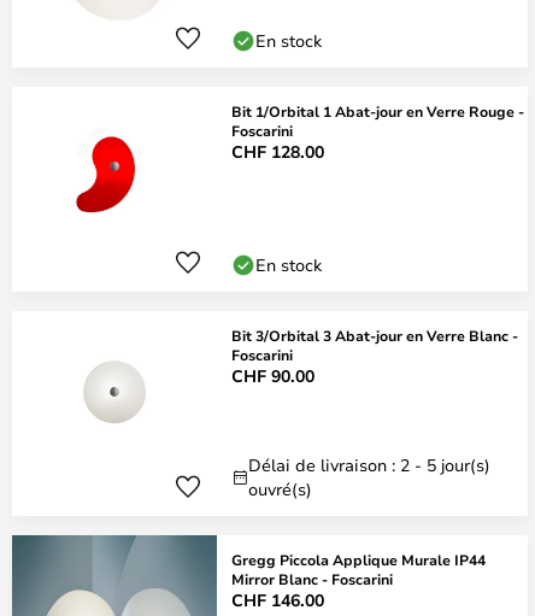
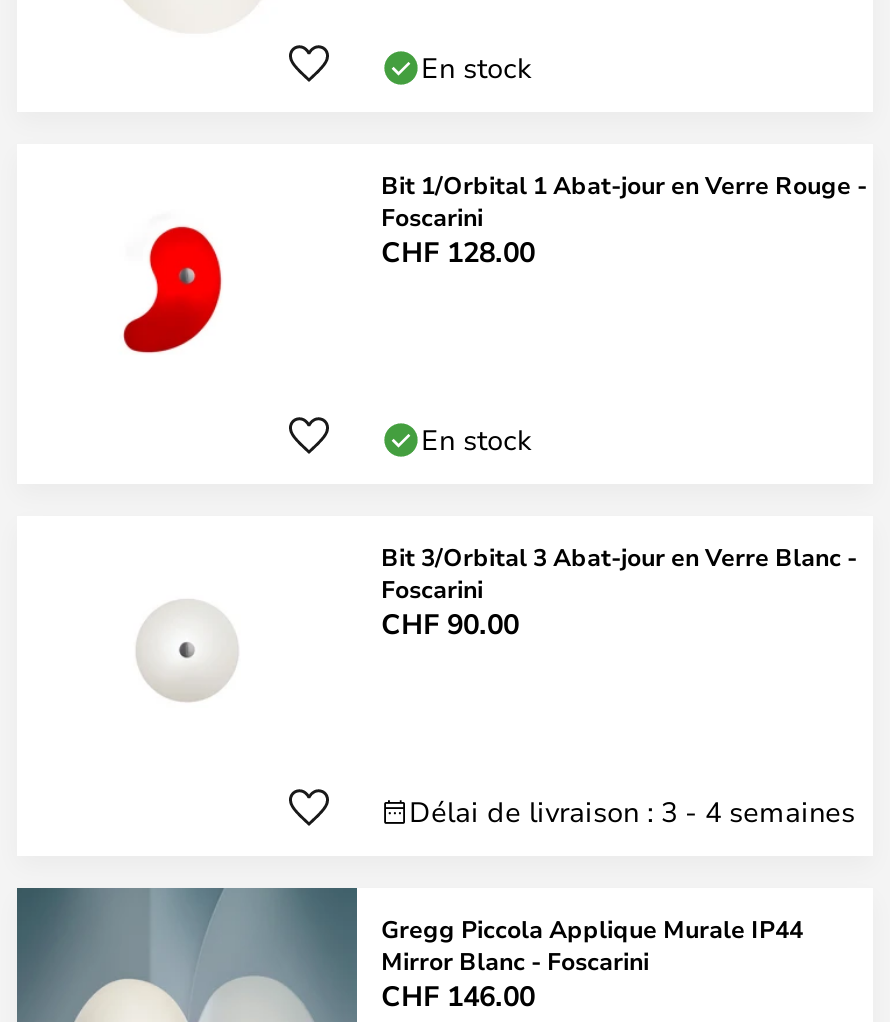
- Délai de livraison : 2 - 5 jour(s)
- ouvré(s)
+ Délai de livraison : 3 - 4 semaines
